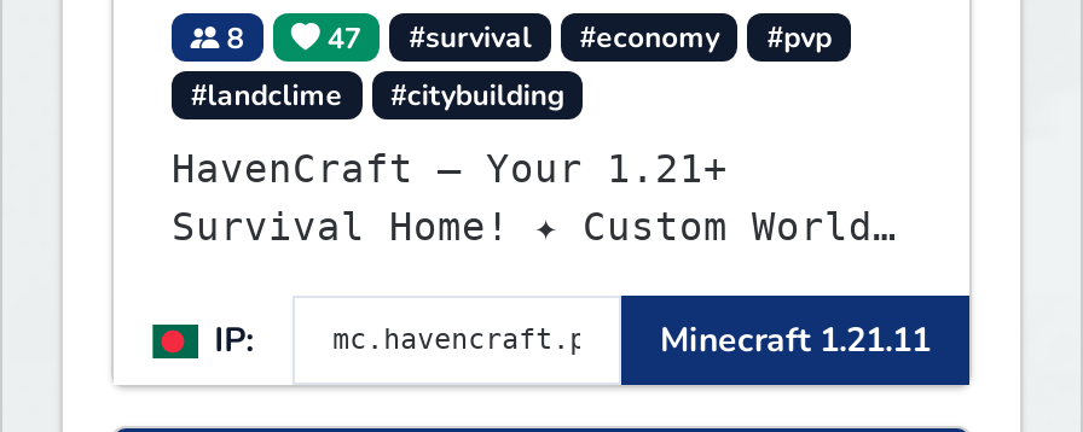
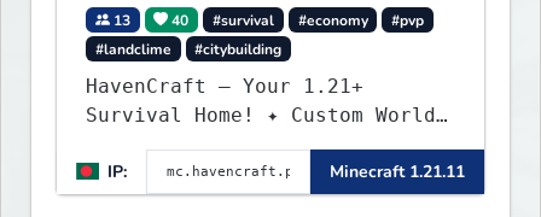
- 8
+ 13

- 47
+ 40
